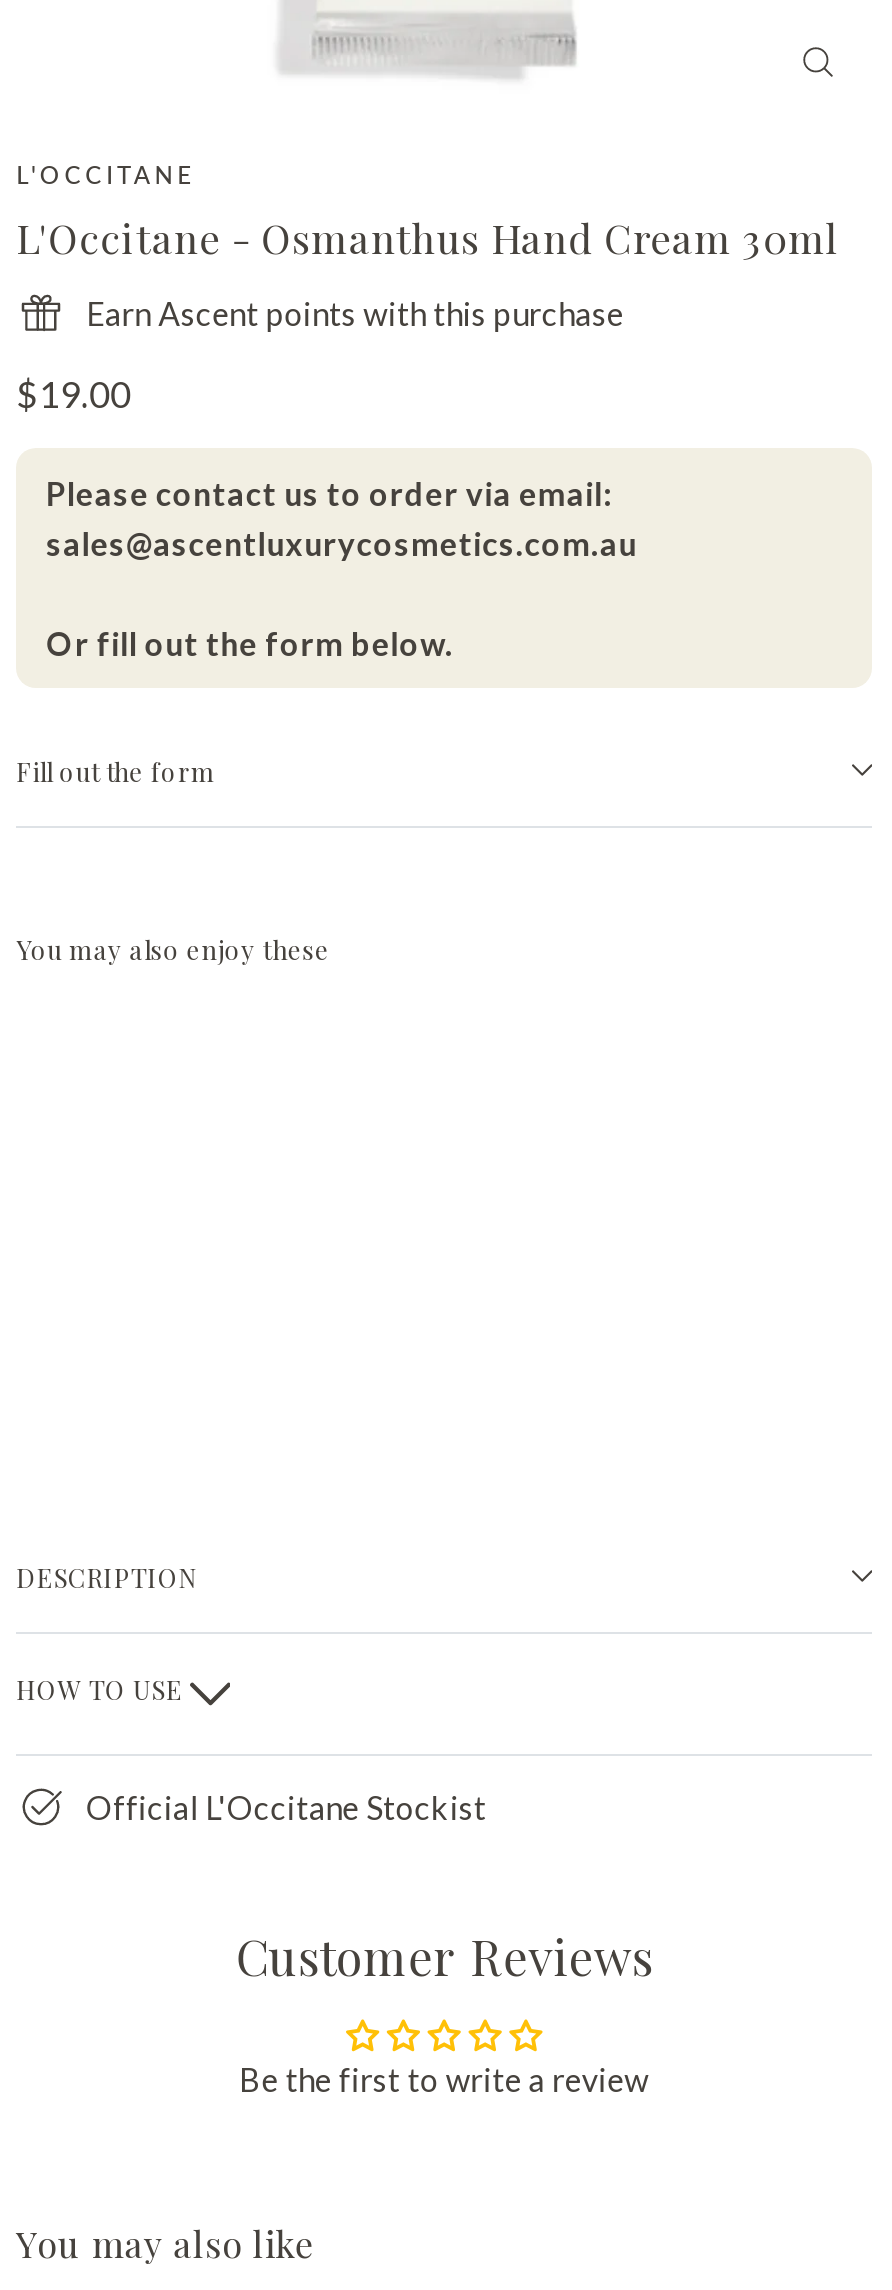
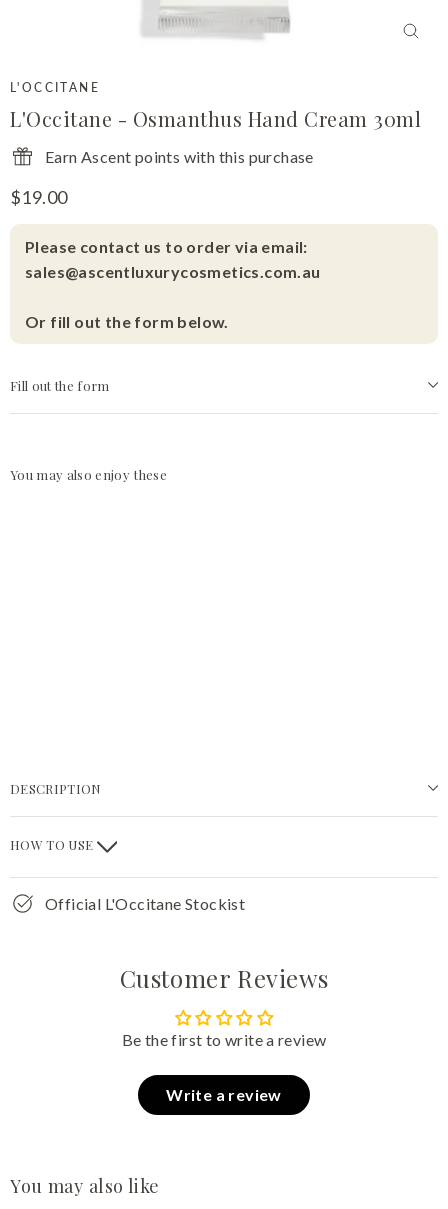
+ Write a review
